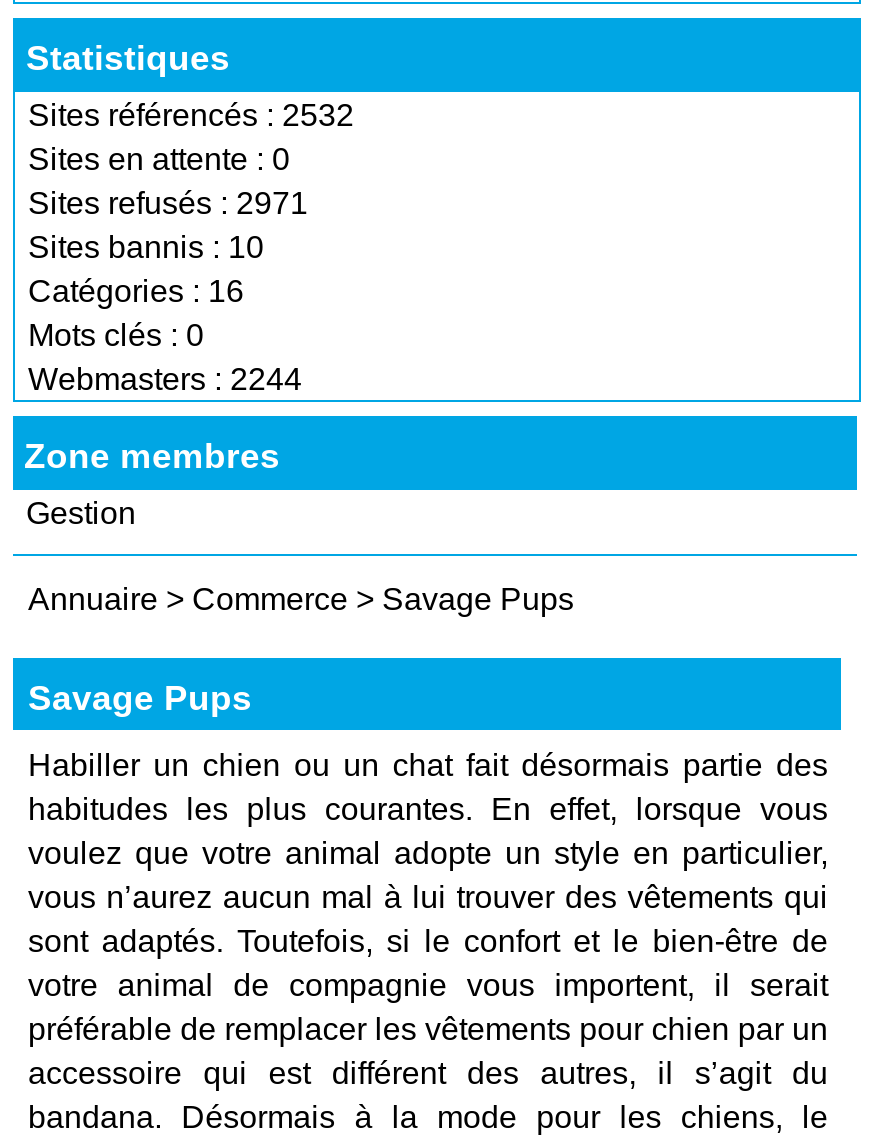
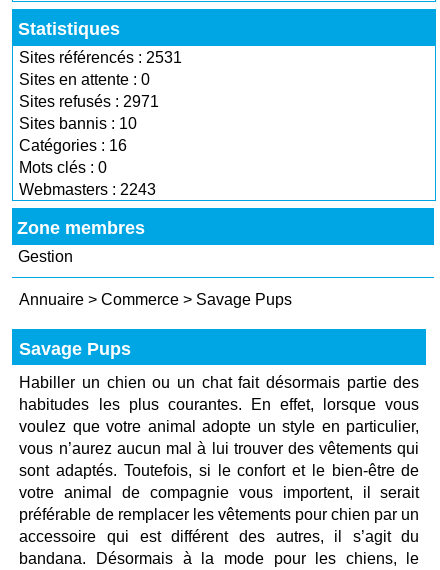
- Sites référencés : 2532
+ Sites référencés : 2531

- Webmasters : 2244
+ Webmasters : 2243
